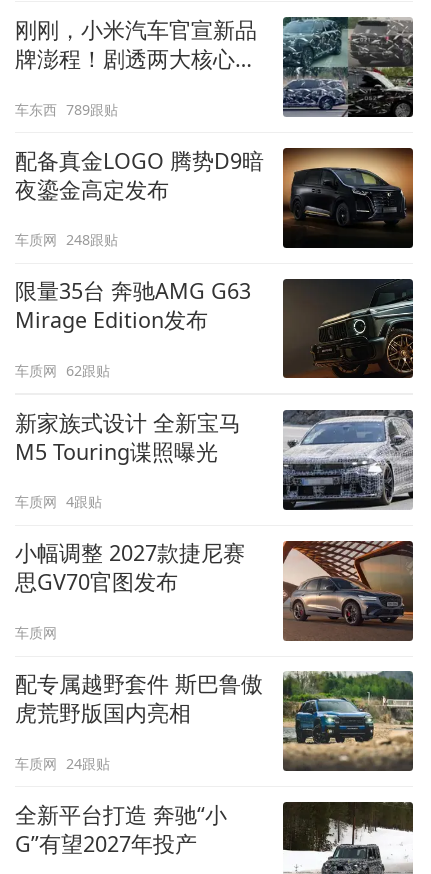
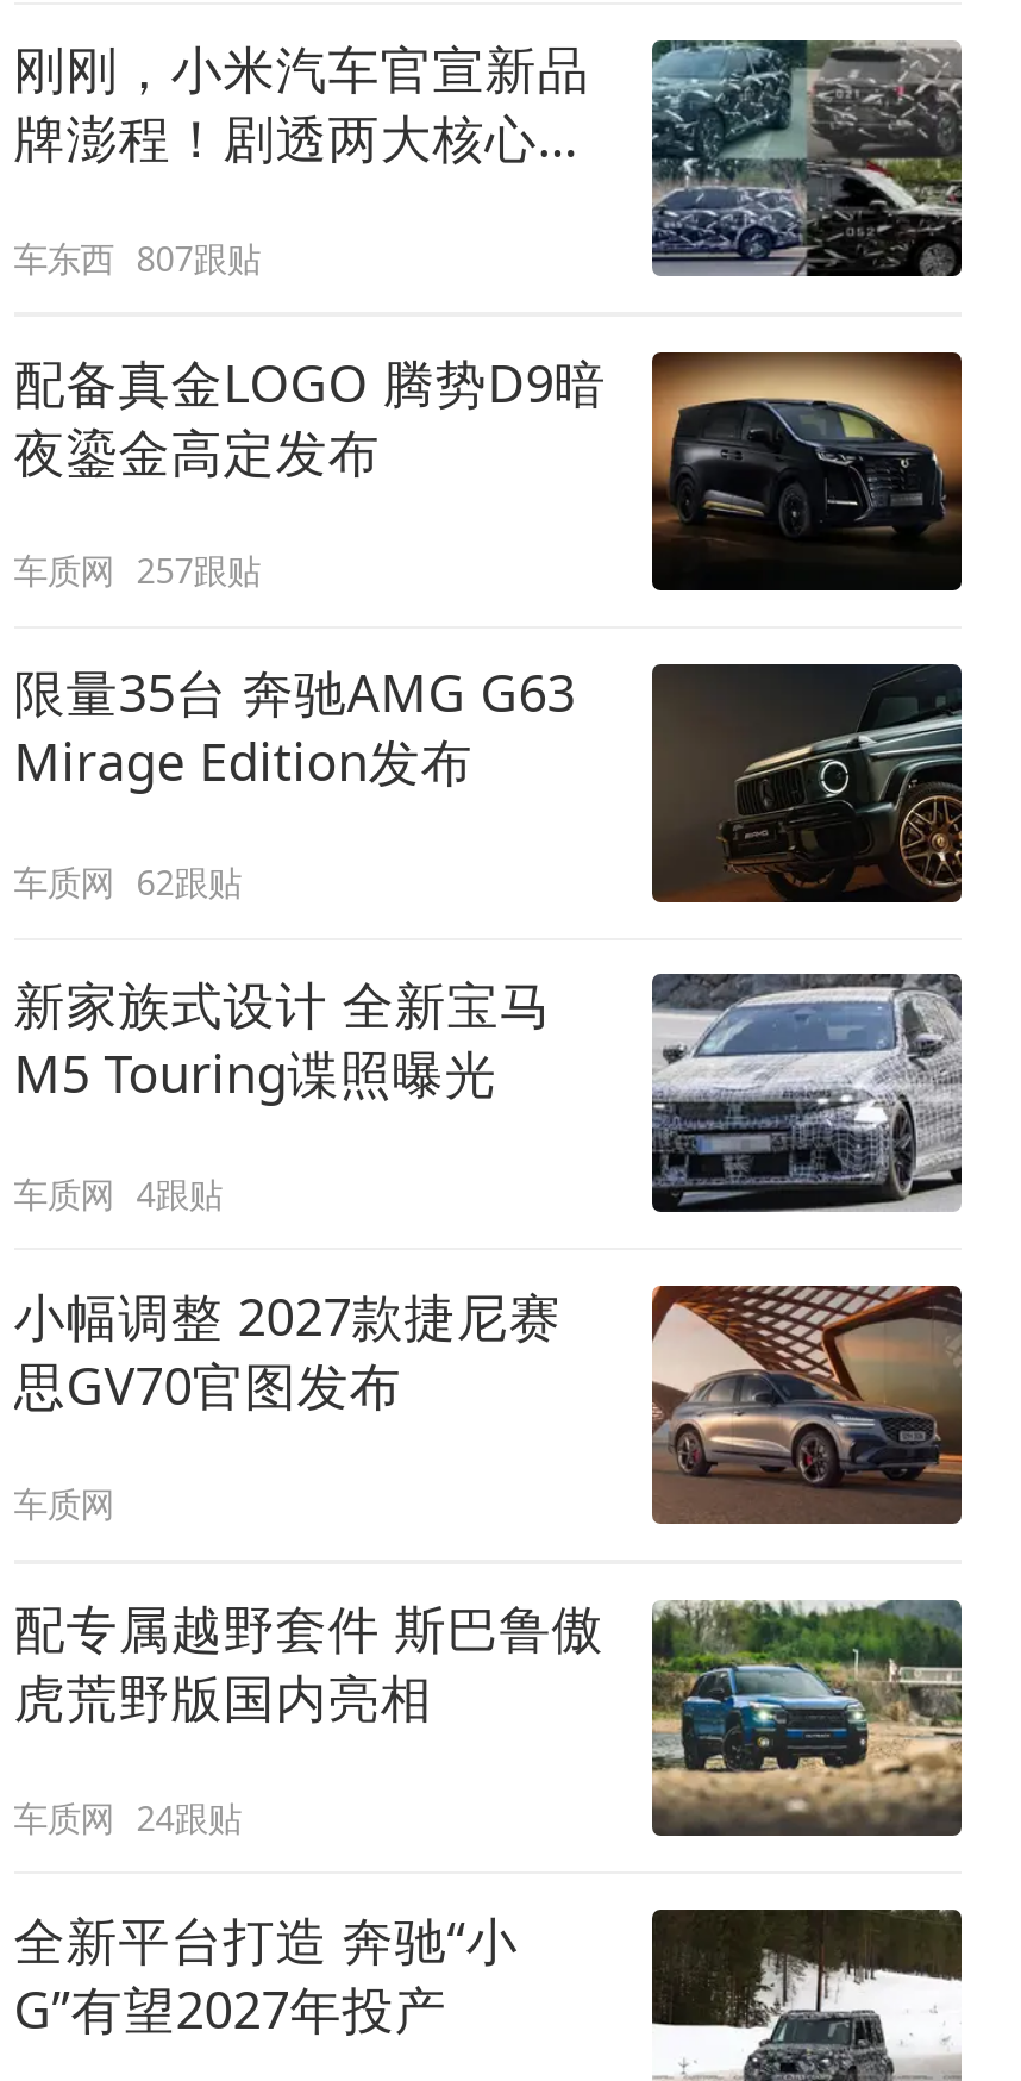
- 车东西 789跟贴
+ 车东西 807跟贴

- 车质网 248跟贴
+ 车质网 257跟贴
